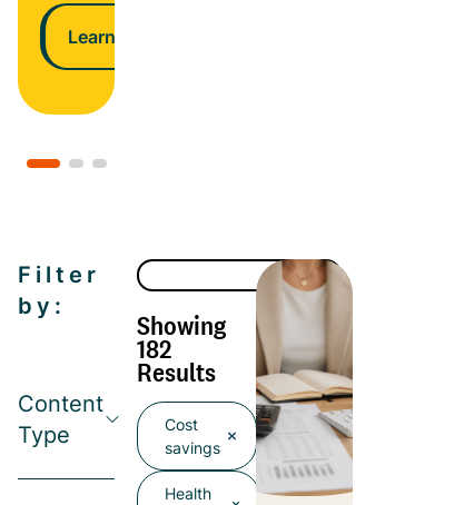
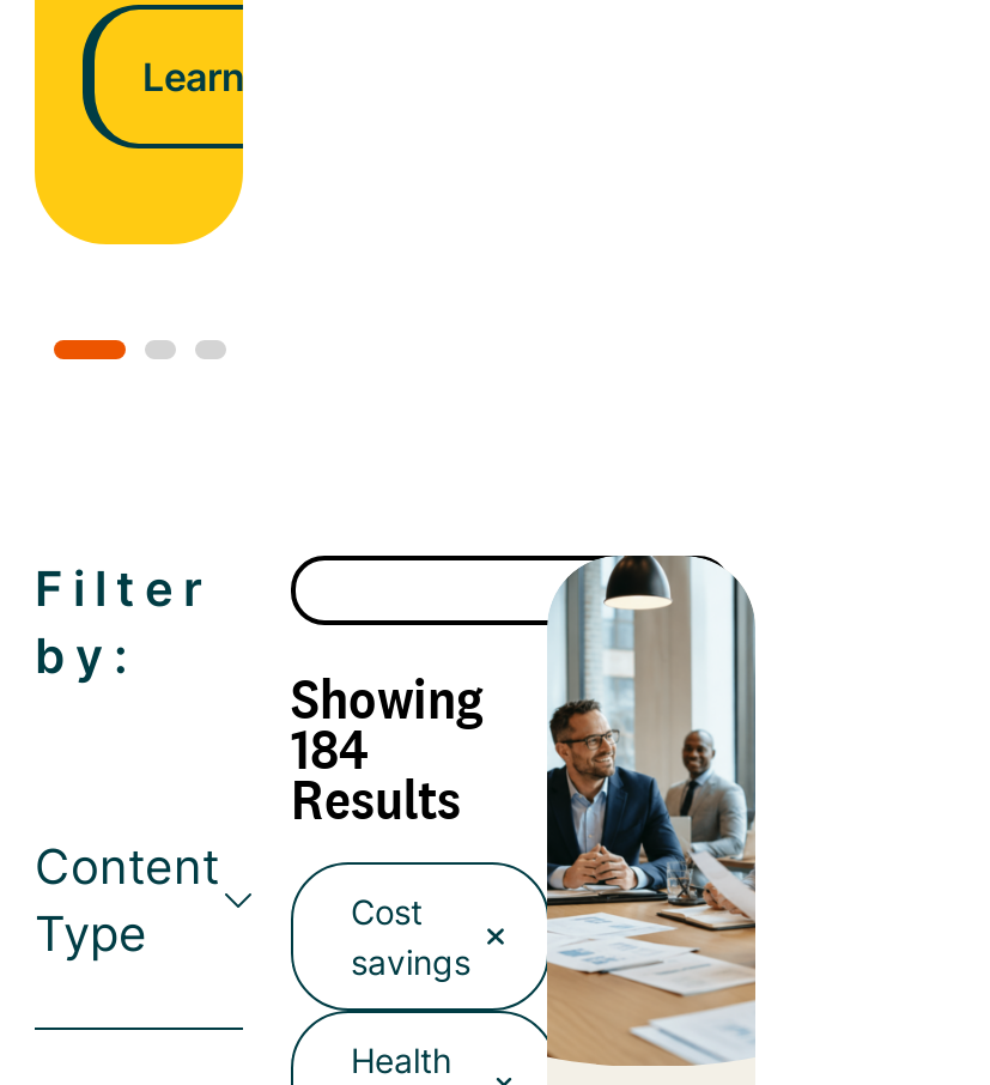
- [image]
+ [image]

- 182
+ 184
